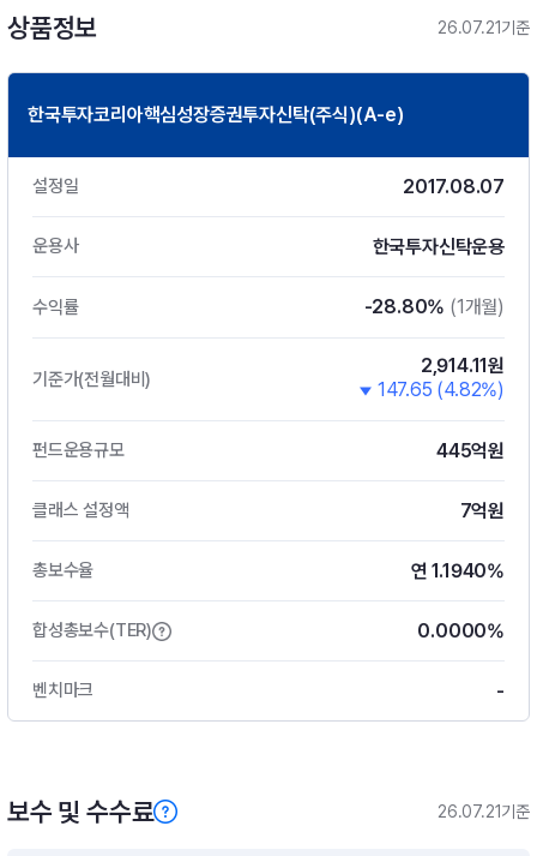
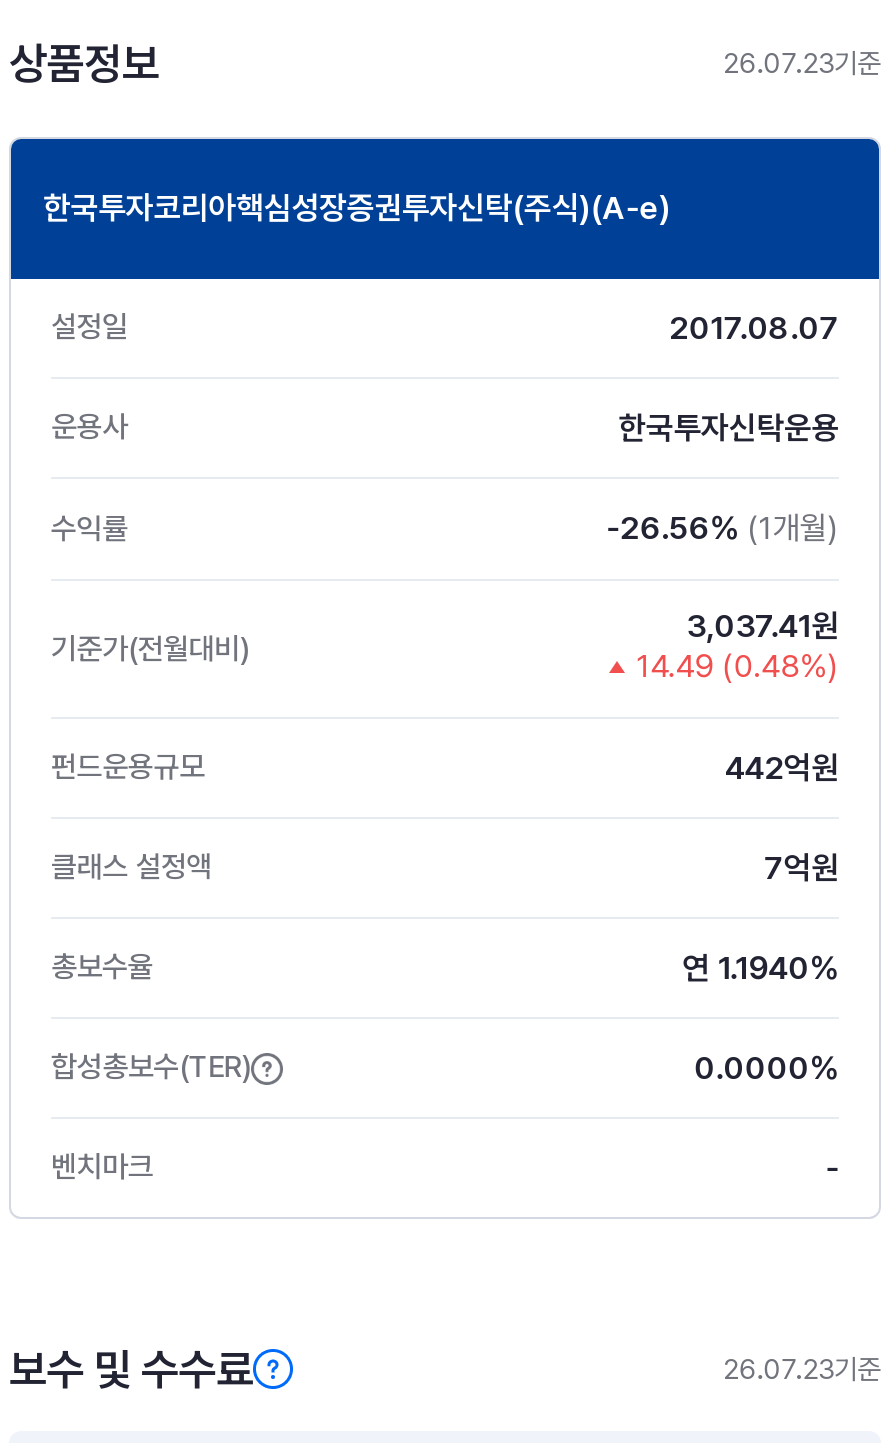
- 26.07.21기준
+ 26.07.23기준

- -28.80% (1개월)
+ -26.56% (1개월)

- 2,914.11원
- 147.65 (4.82%)
+ 3,037.41원
+ 14.49 (0.48%)

- 445억원
+ 442억원

- 26.07.21기준
+ 26.07.23기준
